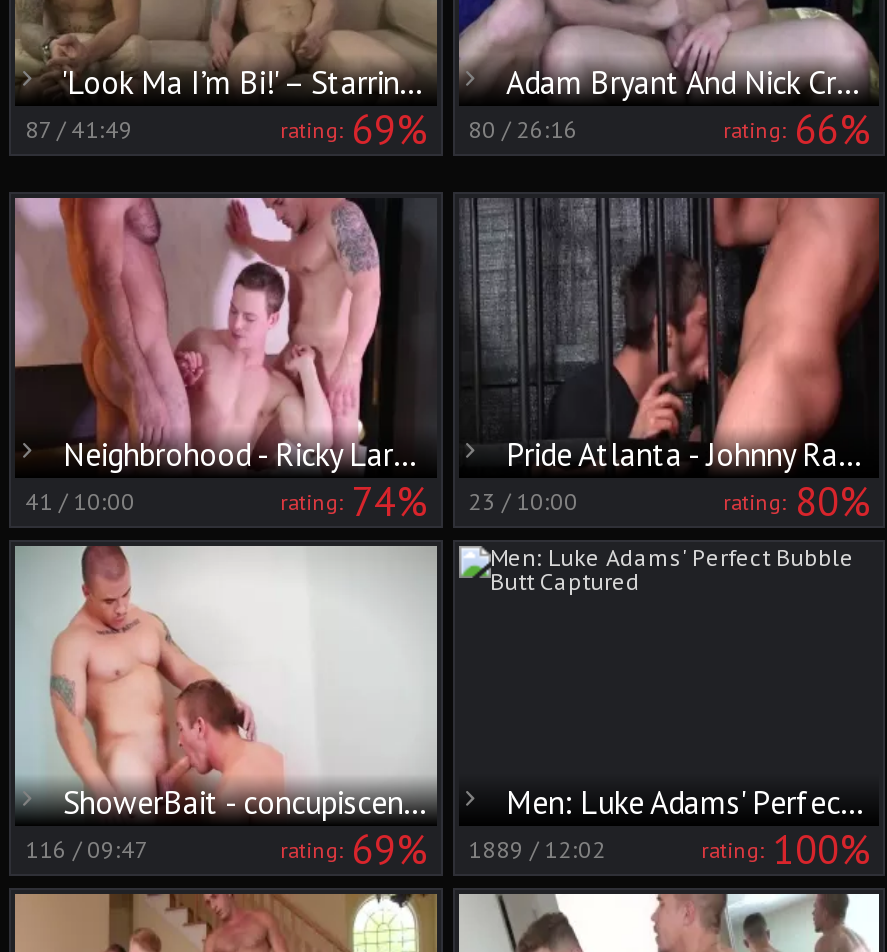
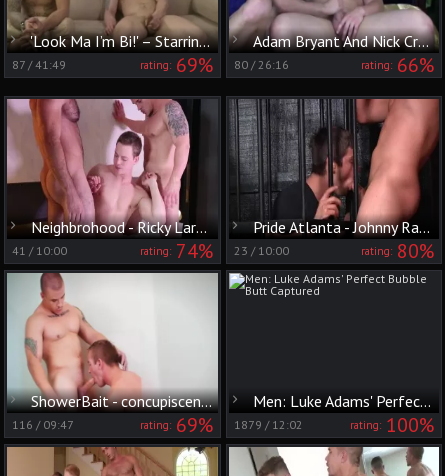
- rating: 69% 1889 / 12:02
+ rating: 69% 1879 / 12:02
